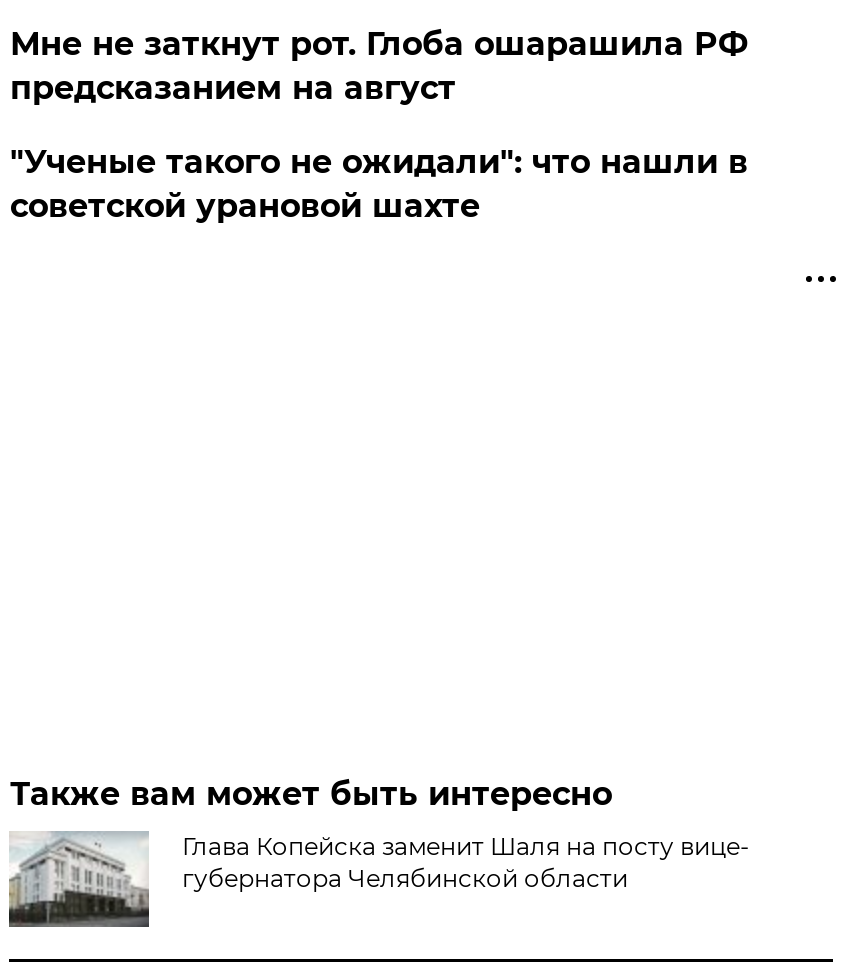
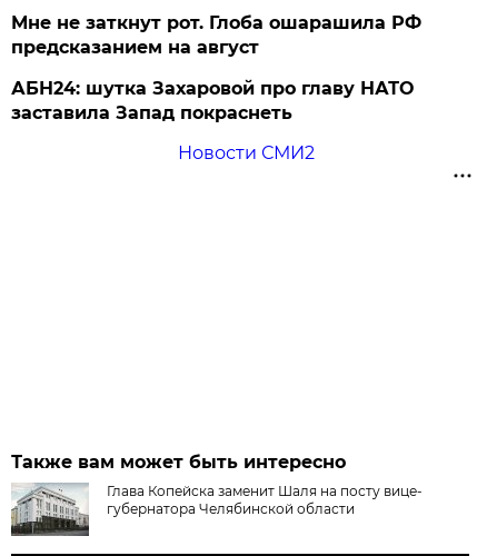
- "Ученые такого не ожидали": что нашли в
- советской урановой шахте
+ АБН24: шутка Захаровой про главу НАТО
+ заставила Запад покраснеть
+ Новости СМИ2
